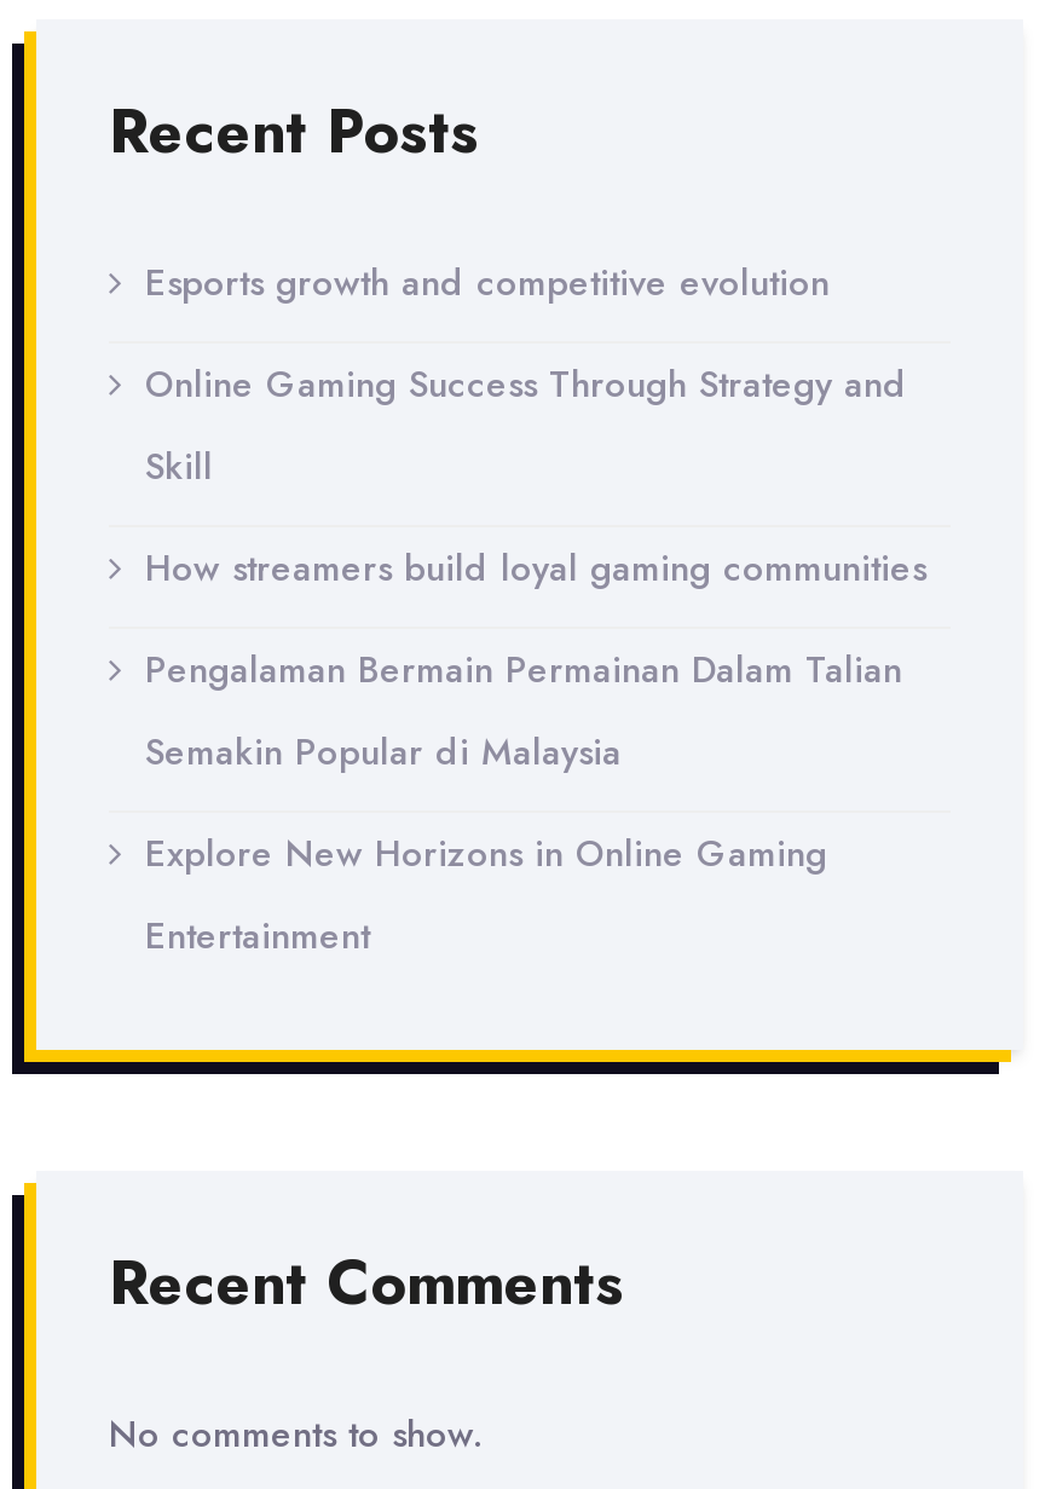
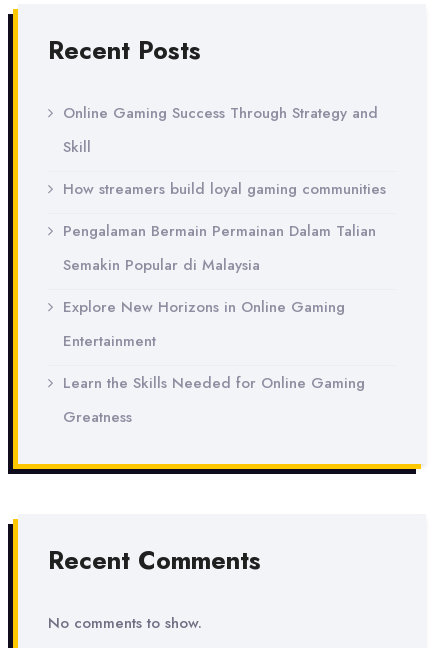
- Esports growth and competitive evolution

moved up: Online Gaming Success Through Strategy and | Skill | How streamers build loyal gaming communities | Pengalaman Bermain Permainan Dalam Talian | Semakin Popular di Malaysia | Explore New Horizons in Online Gaming | Entertainment

+ Learn the Skills Needed for Online Gaming
+ Greatness
